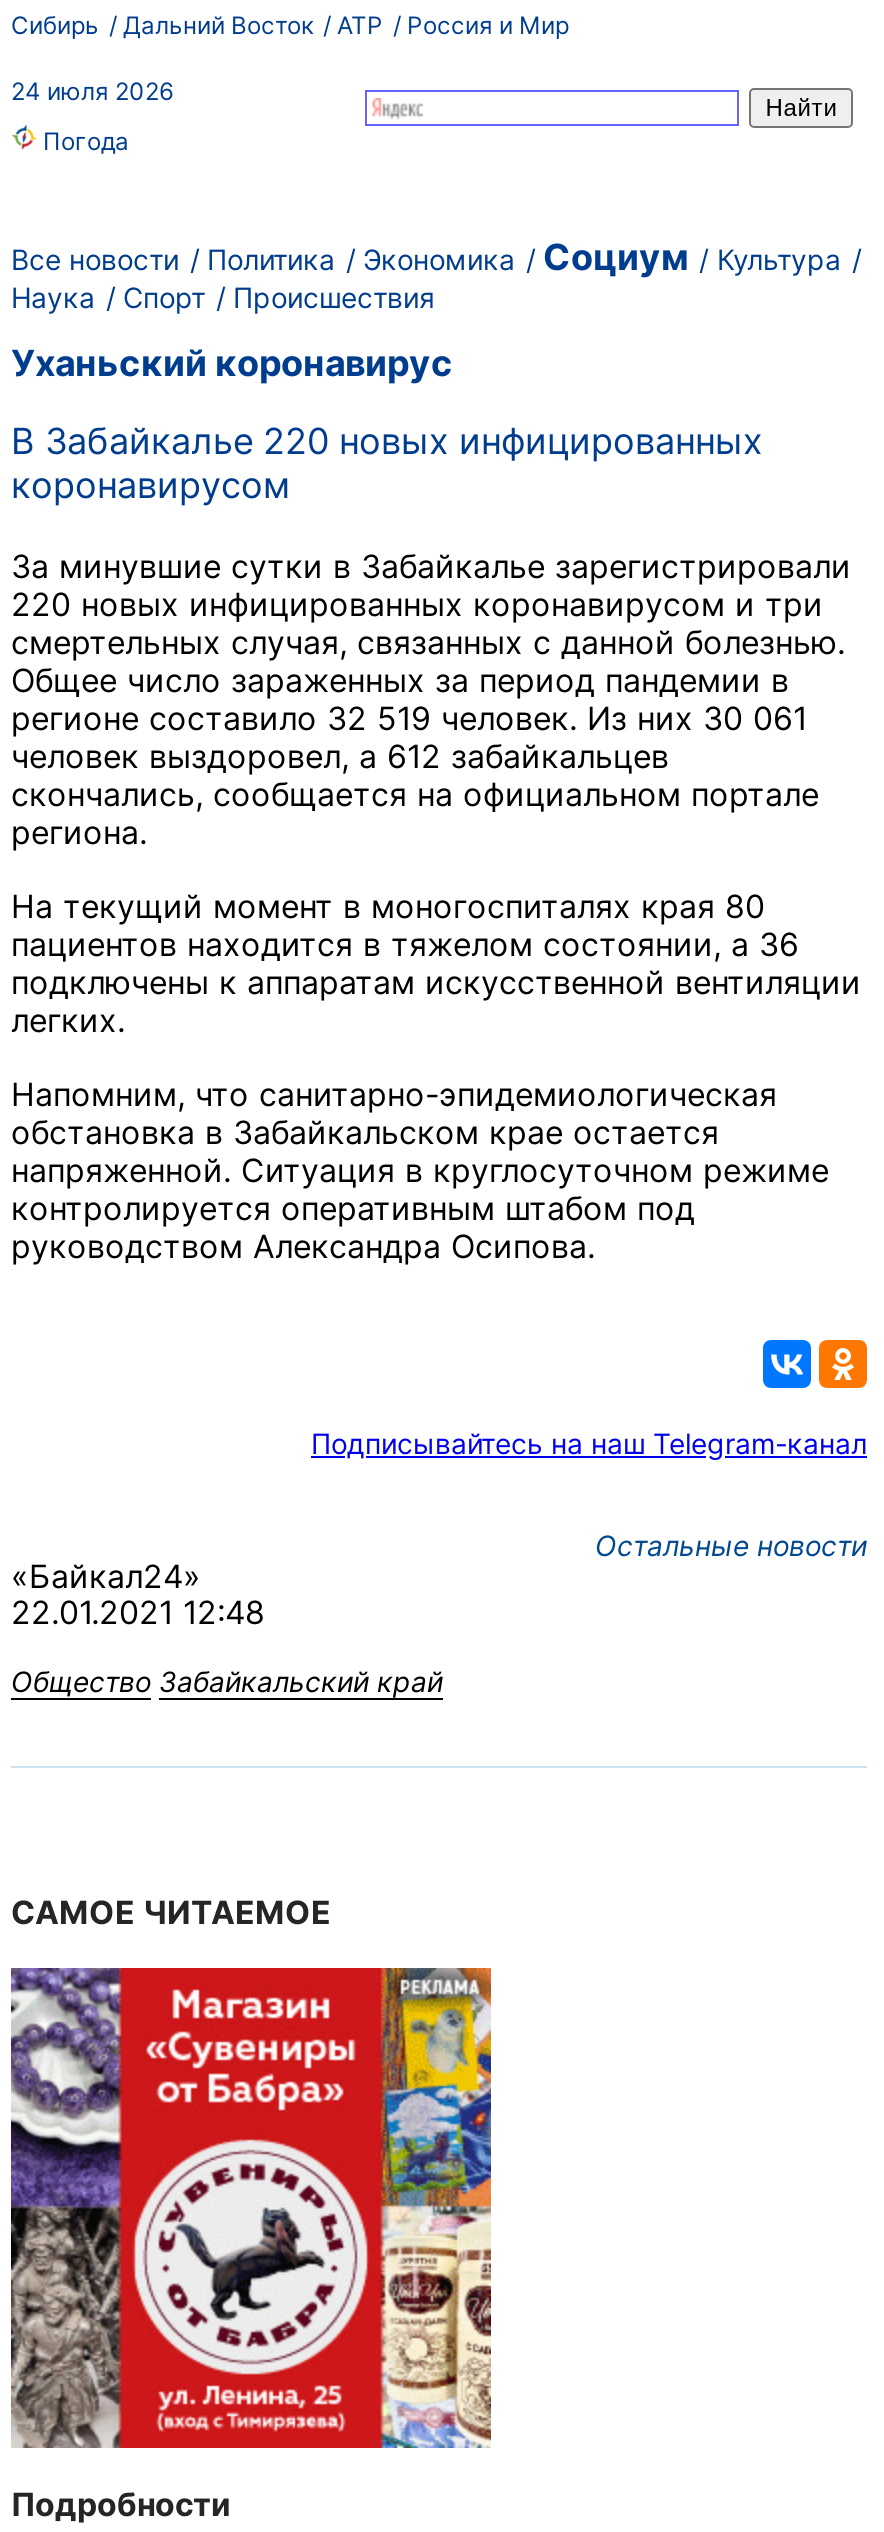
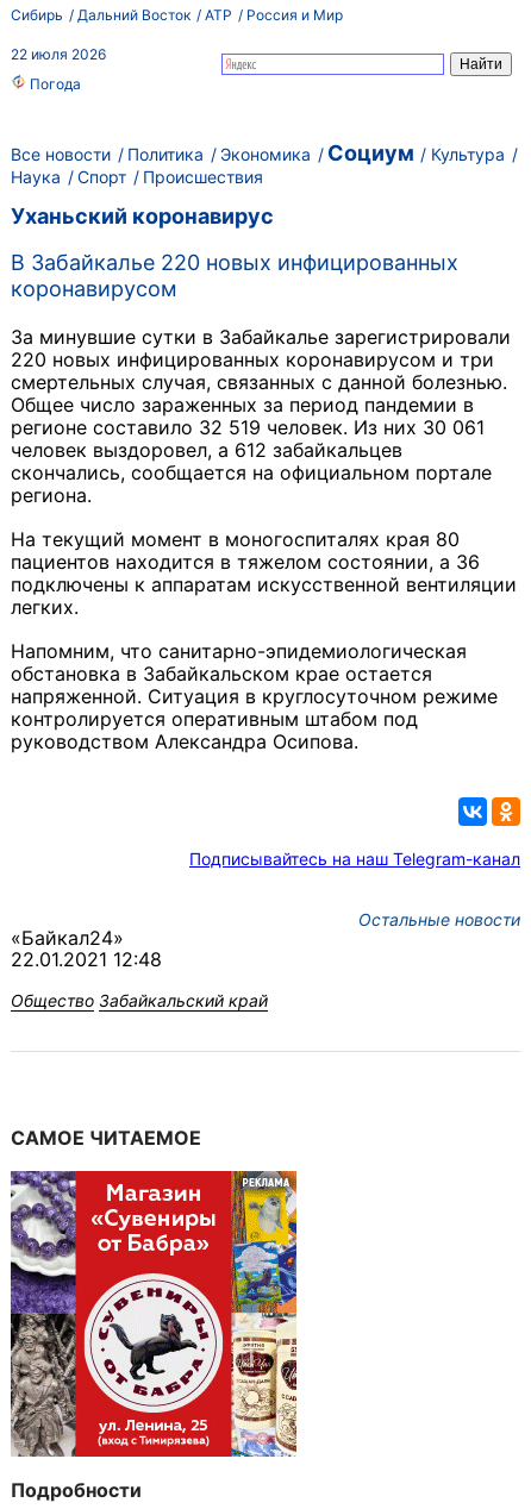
- 24 июля 2026
+ 22 июля 2026
